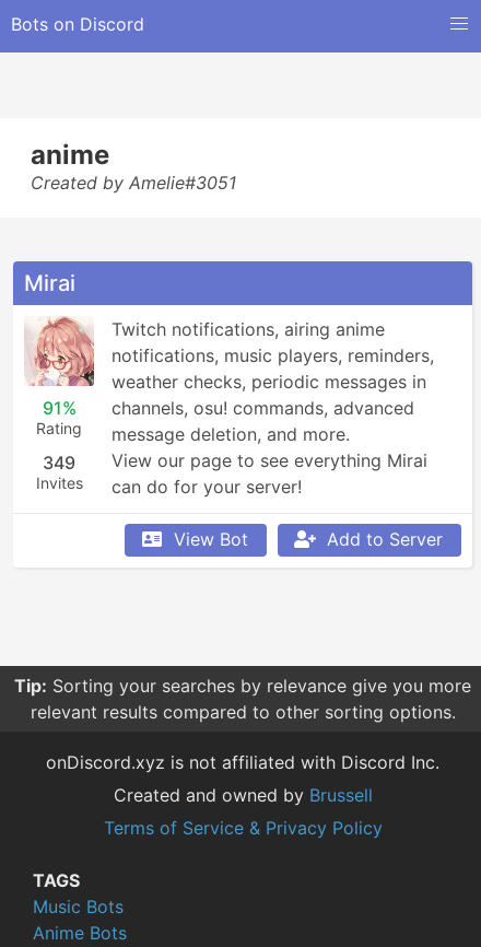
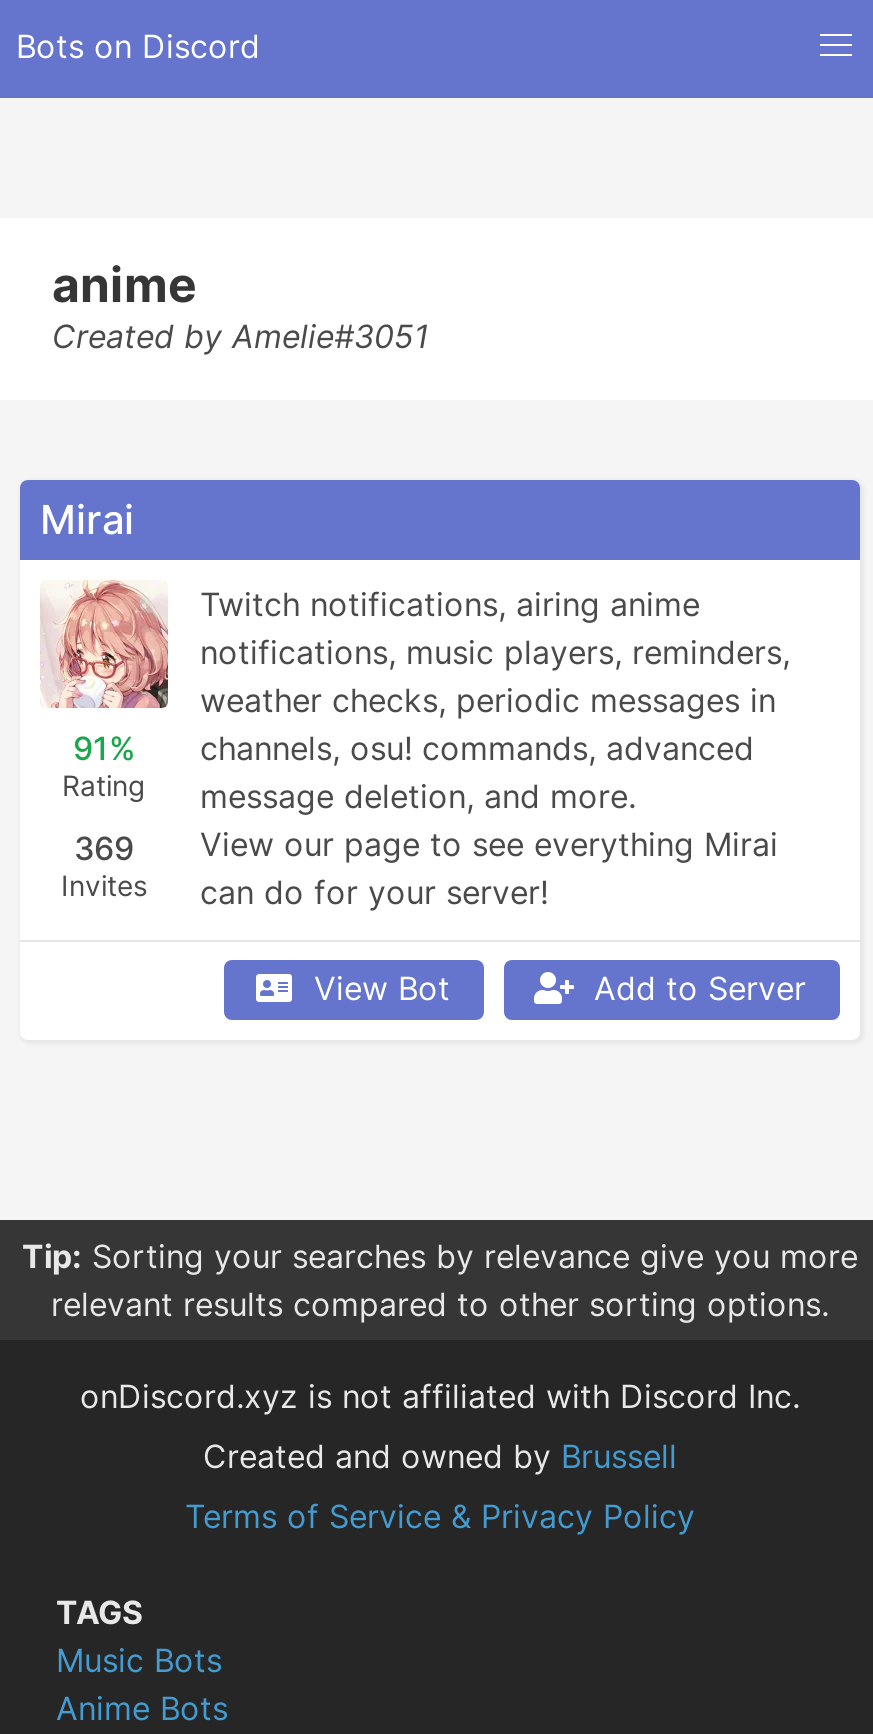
- 349 View our page to see everything Mirai
+ 369 View our page to see everything Mirai
